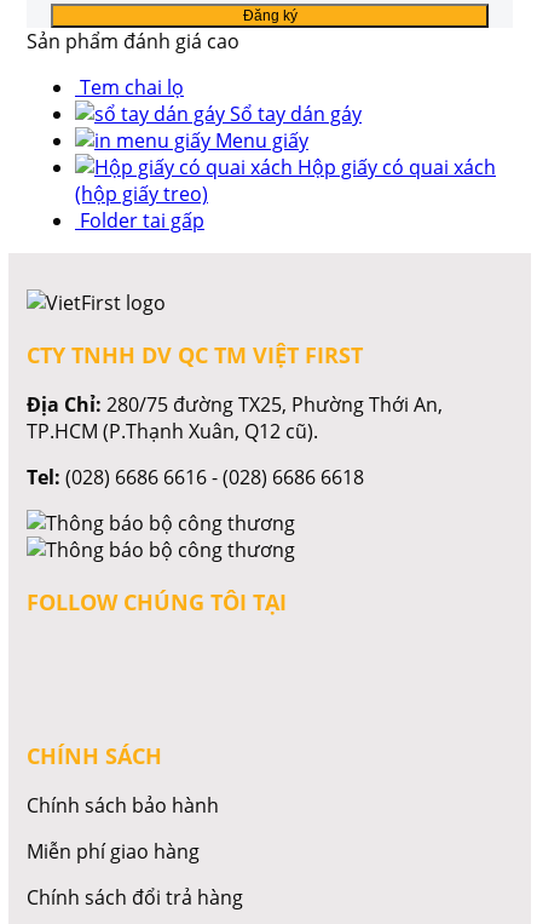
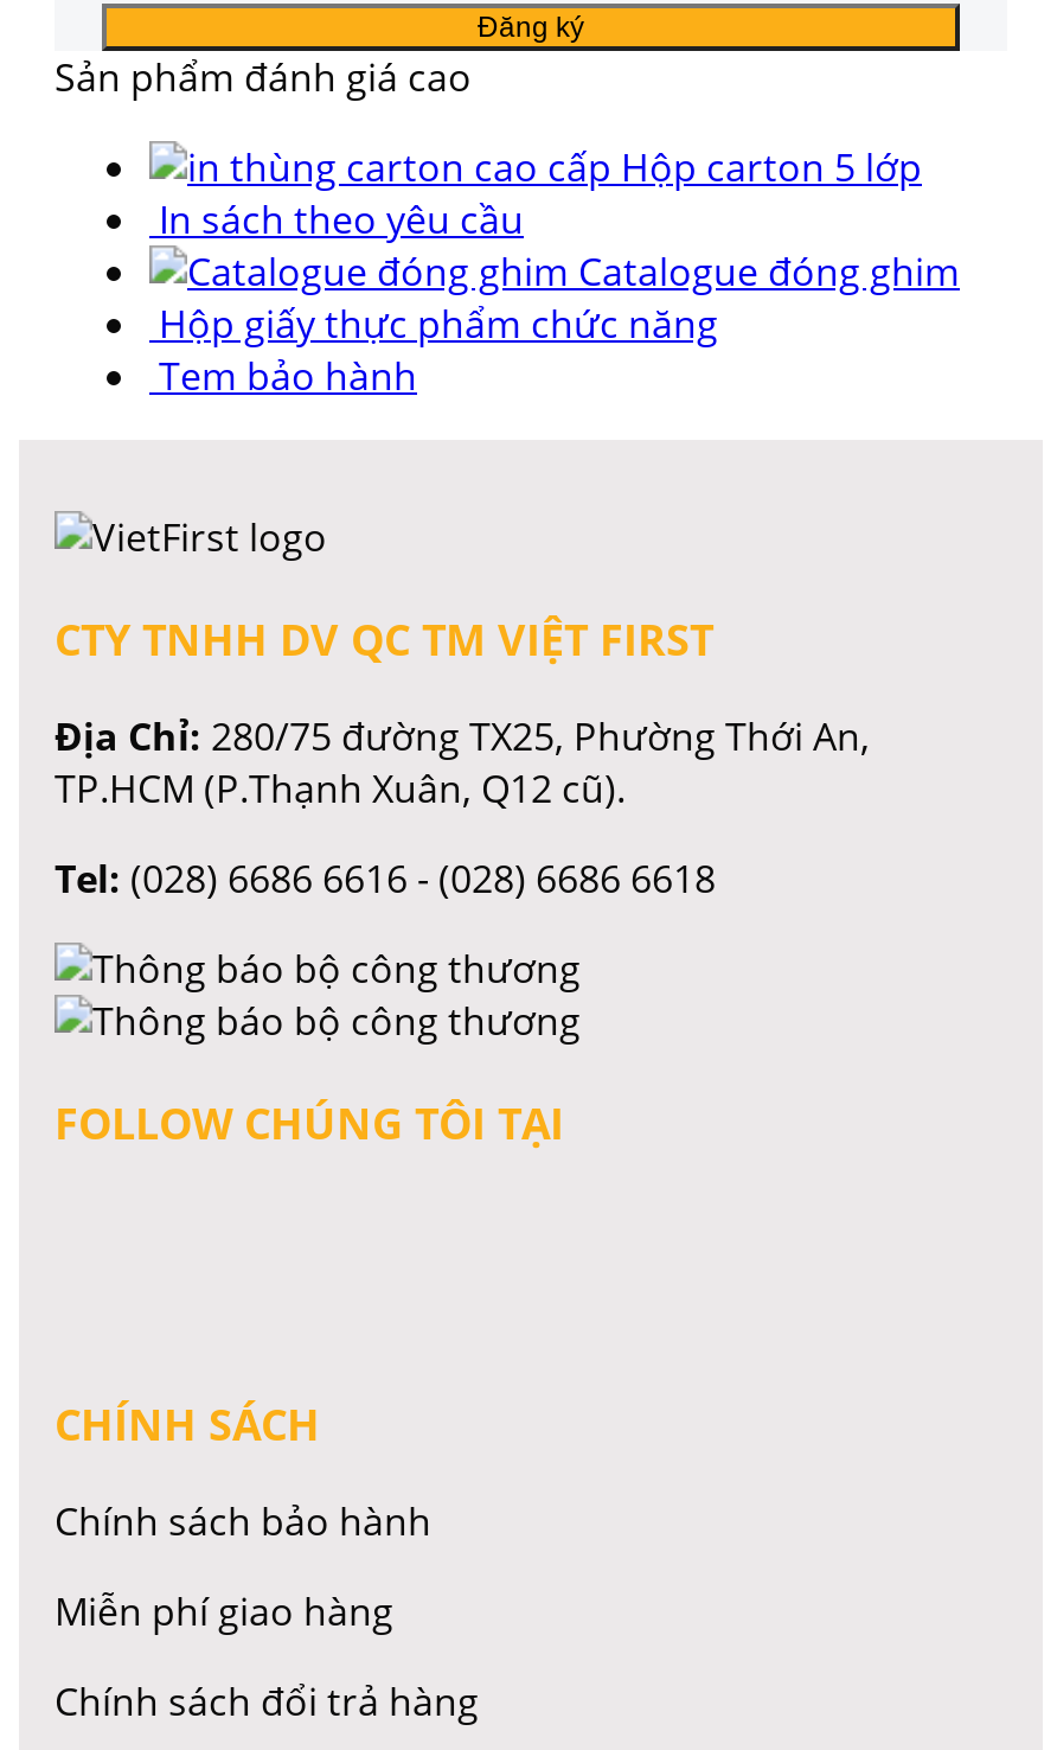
- Tem chai lọ
- Sổ tay dán gáy
- Menu giấy
- Hộp giấy có quai xách
- (hộp giấy treo)
- Folder tai gấp
+ Hộp carton 5 lớp
+ In sách theo yêu cầu
+ Catalogue đóng ghim
+ Hộp giấy thực phẩm chức năng
+ Tem bảo hành
